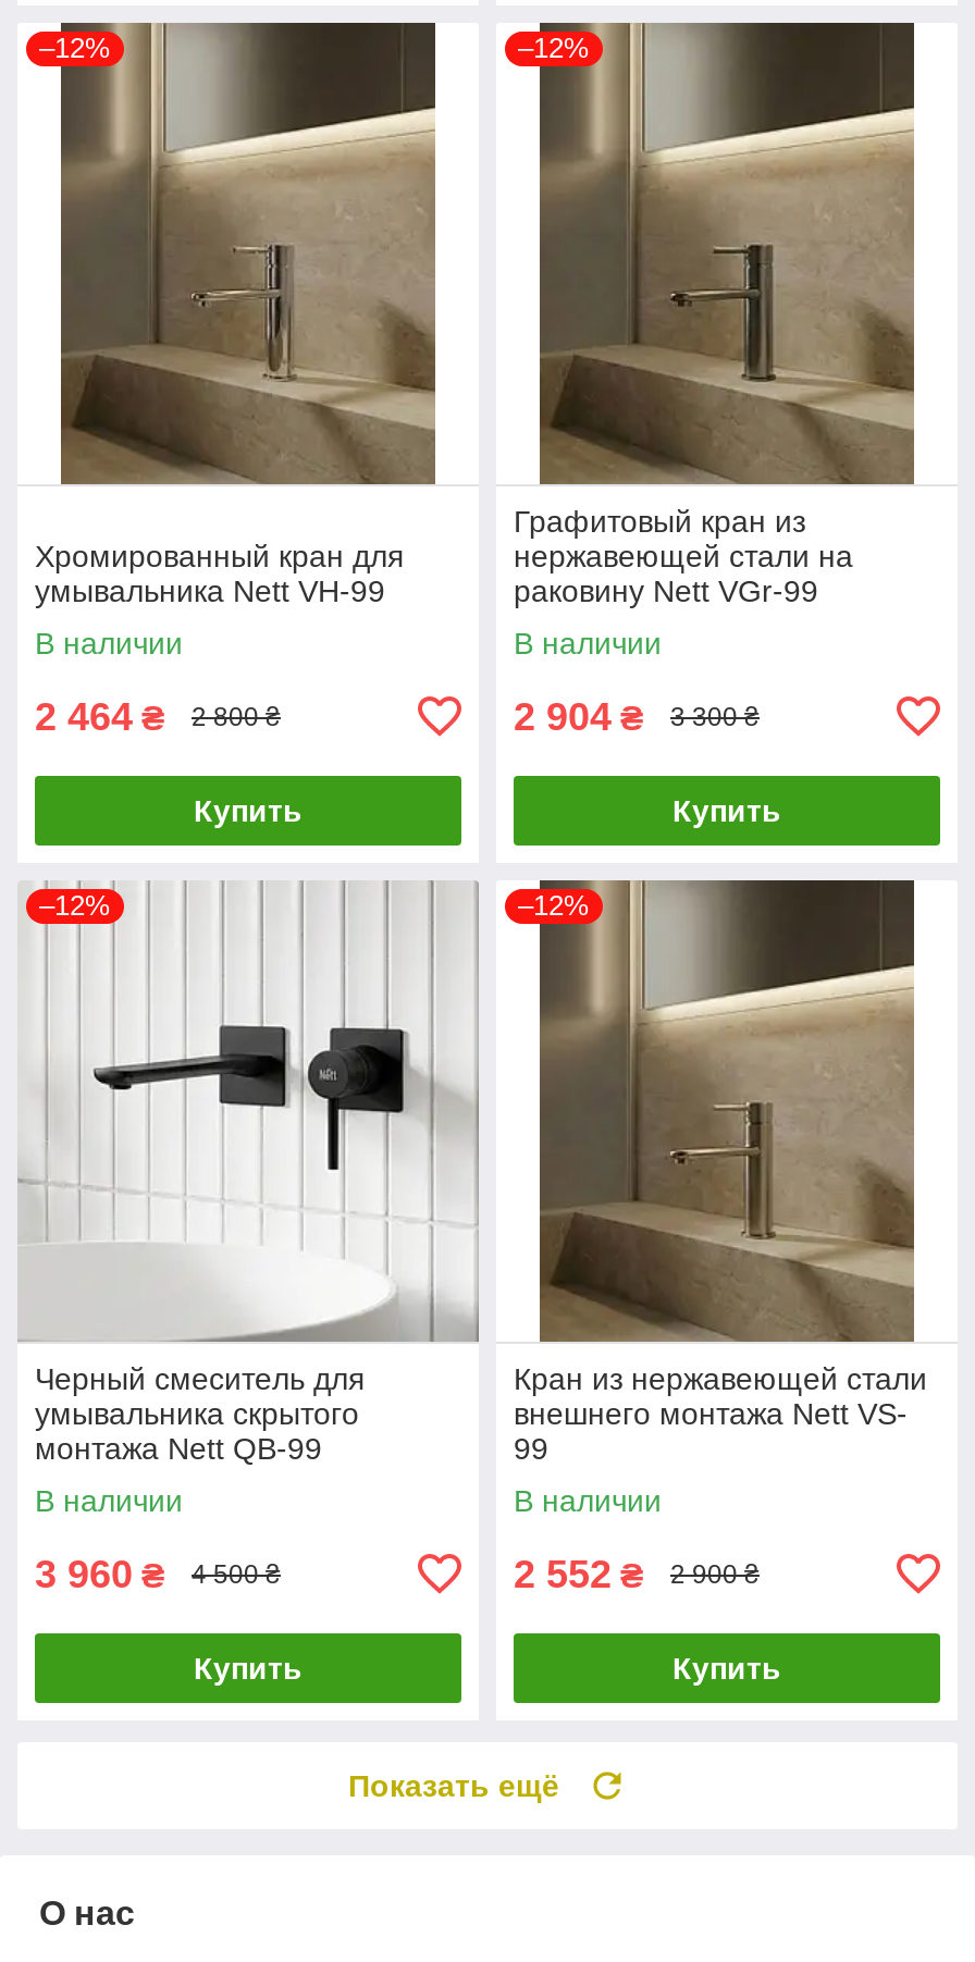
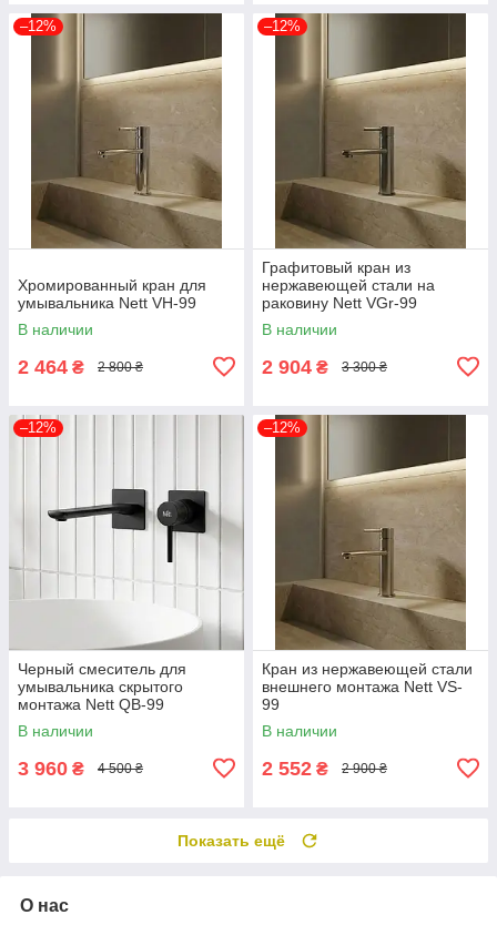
- Купить

- Купить

- Купить

- Купить
